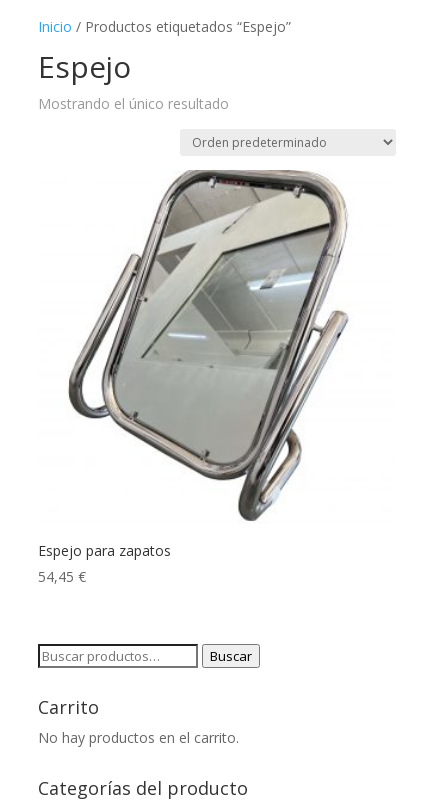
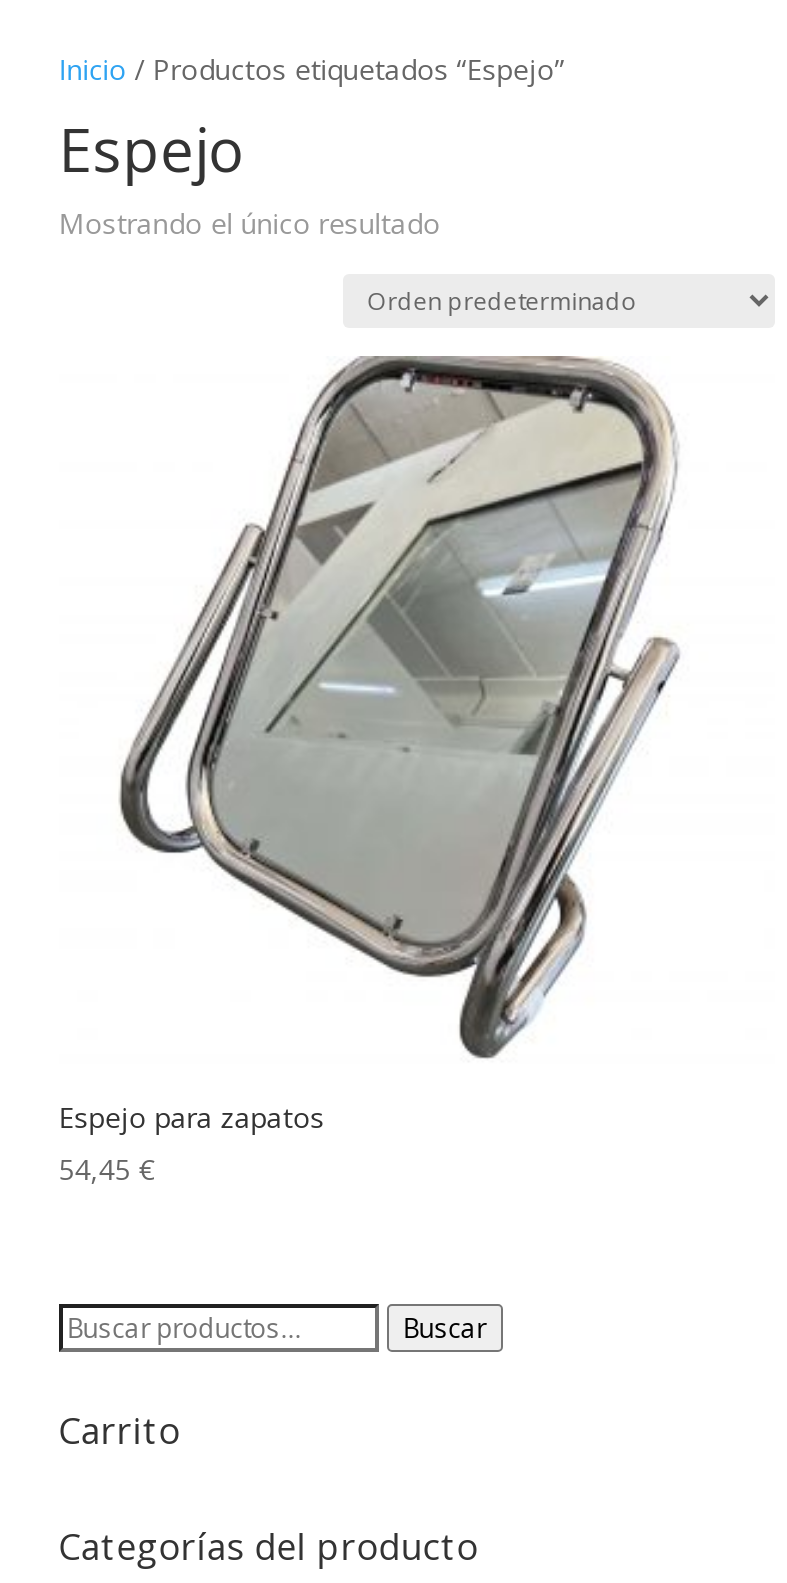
- No hay productos en el carrito.
